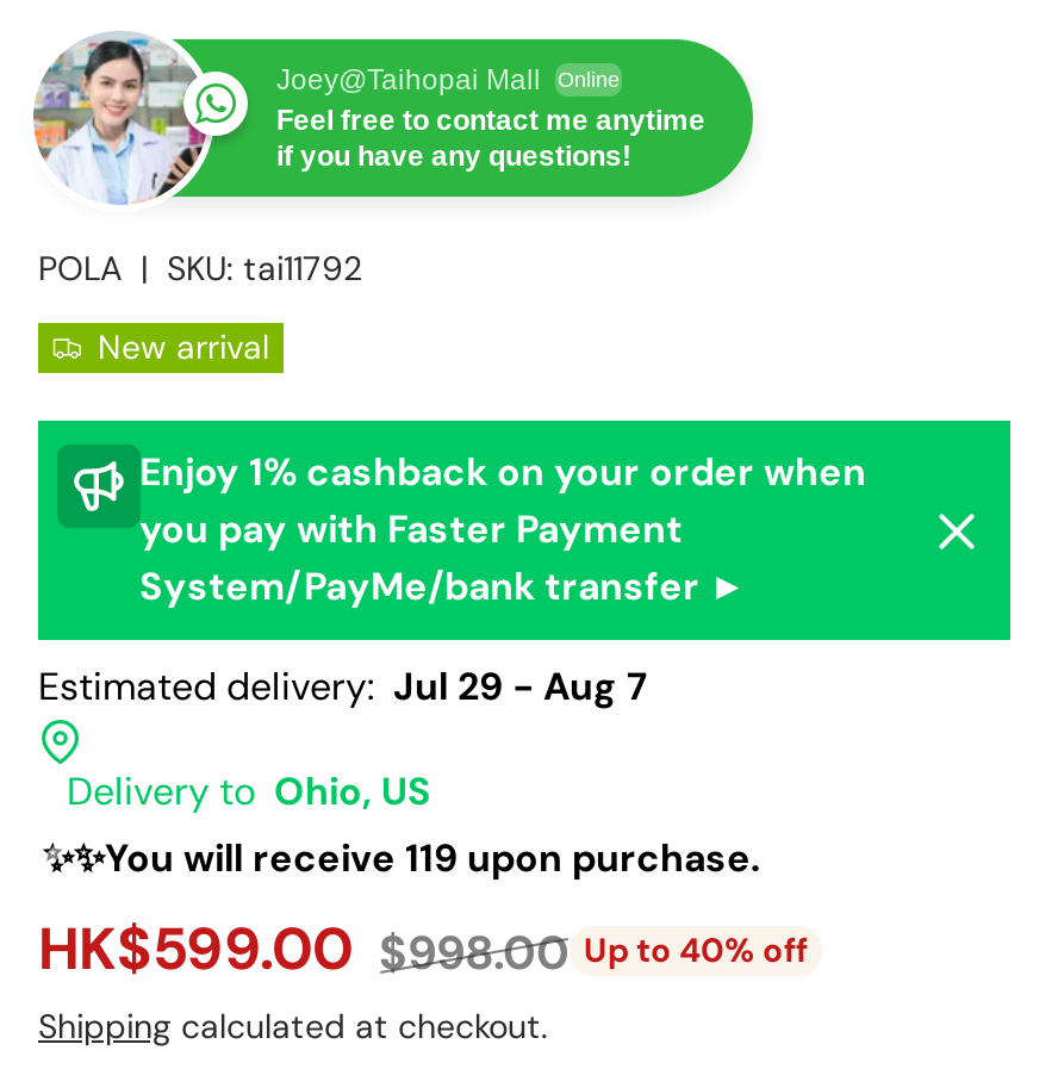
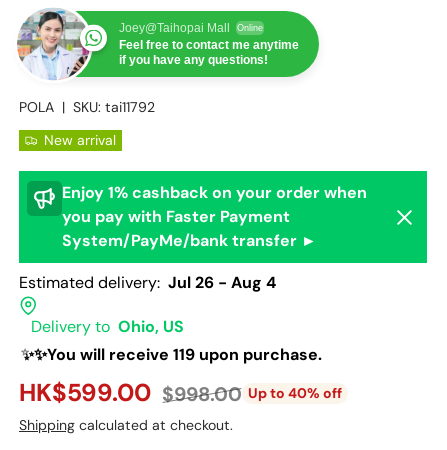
- Estimated delivery: Jul 29 - Aug 7
+ Estimated delivery: Jul 26 - Aug 4
